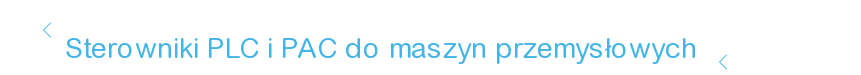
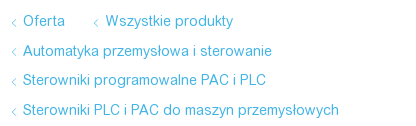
+ Oferta
+ Wszystkie produkty
+ Automatyka przemysłowa i sterowanie
+ Sterowniki programowalne PAC i PLC
